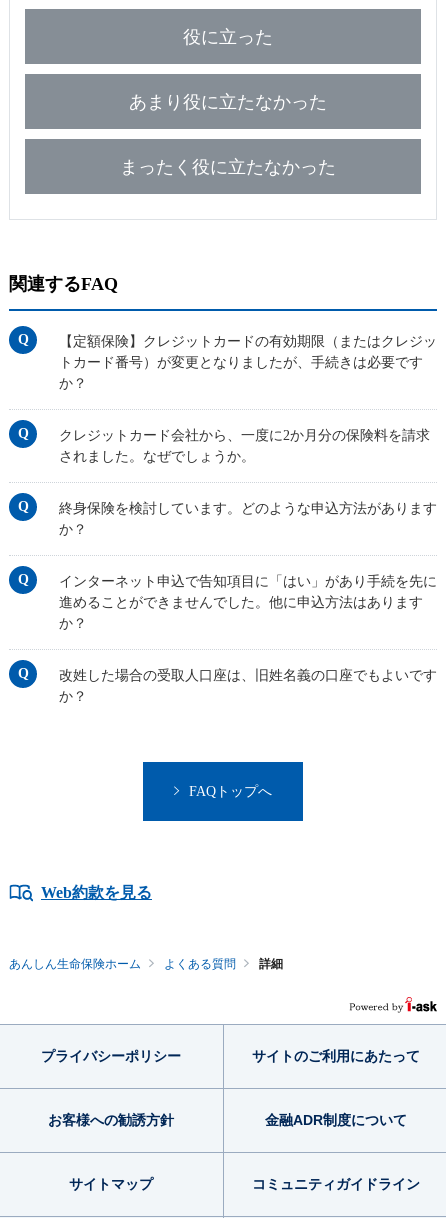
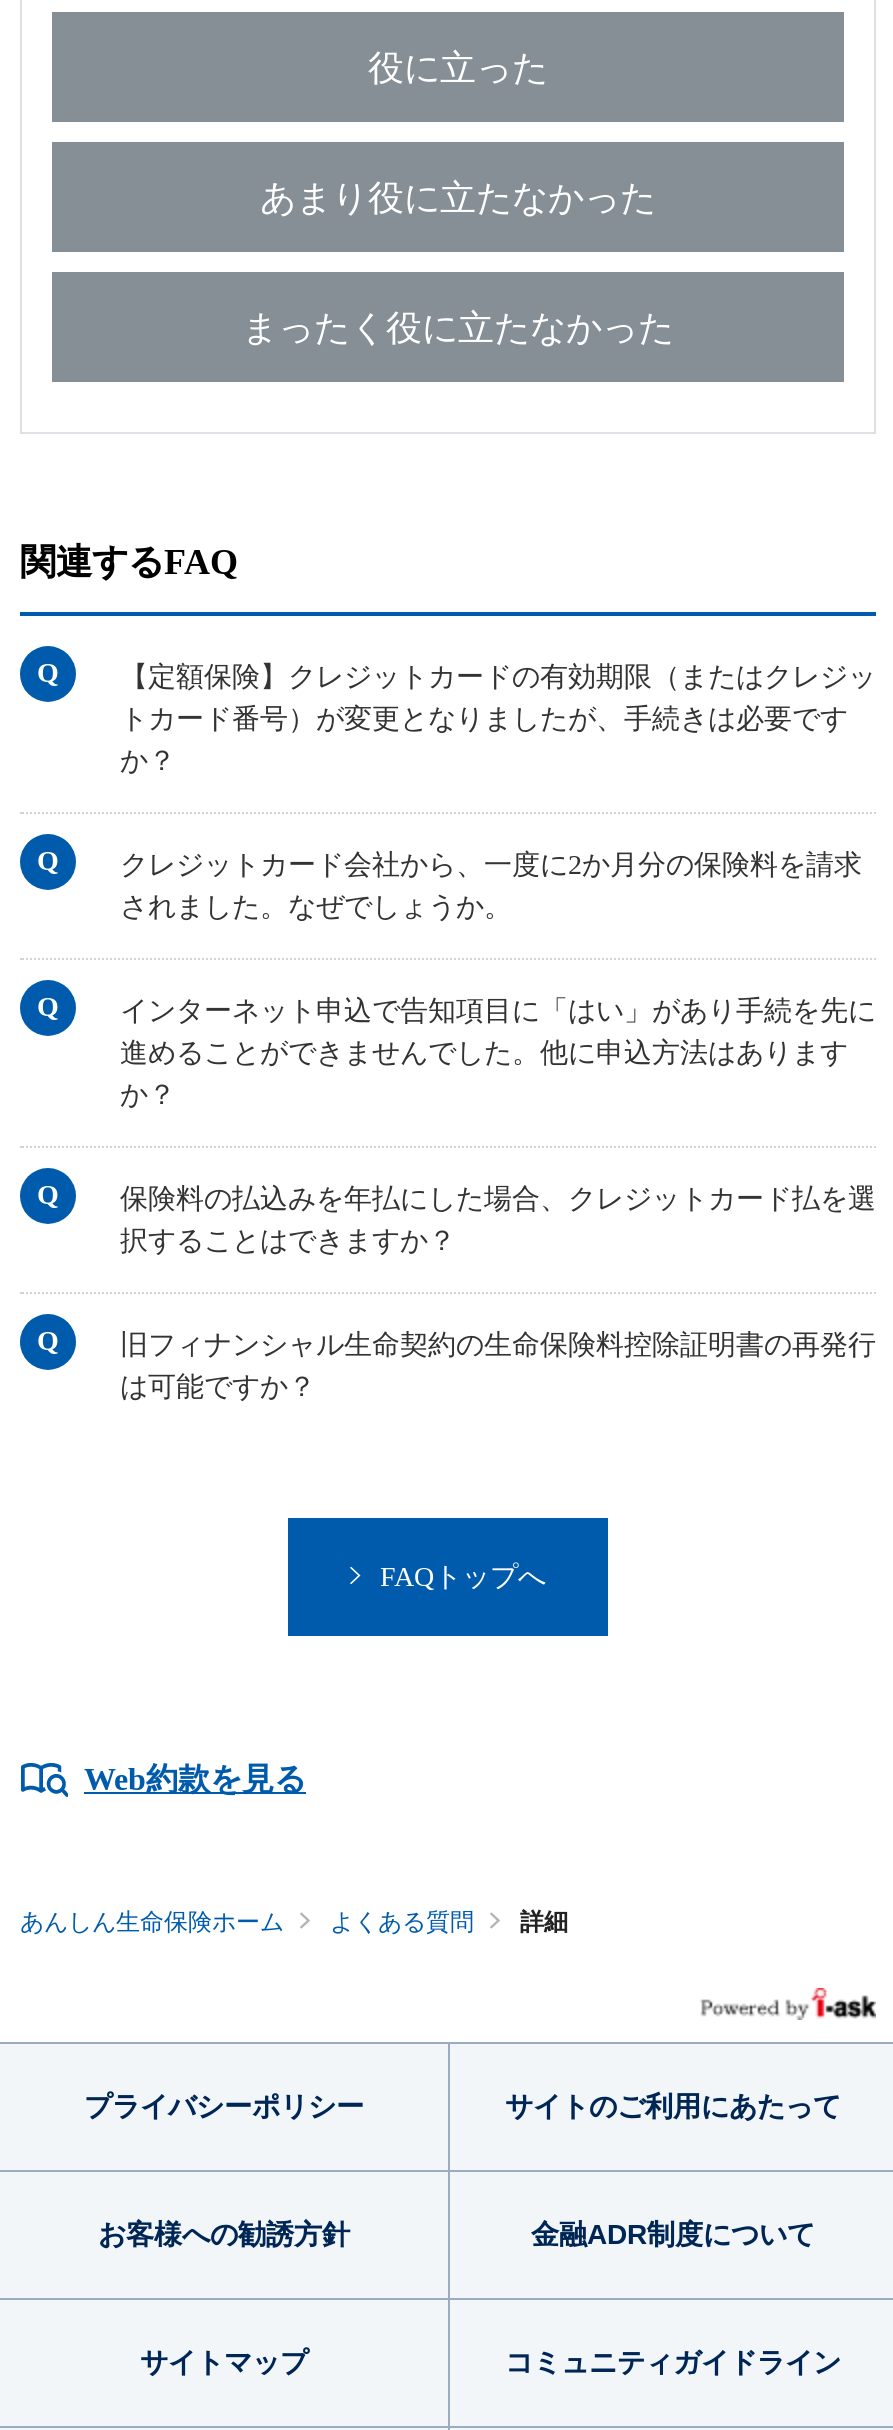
- 終身保険を検討しています。どのような申込方法があります
- か？

moved up: インターネット申込で告知項目に「はい」があり手続を先に | 進めることができませんでした。他に申込方法はあります | か？

- 改姓した場合の受取人口座は、旧姓名義の口座でもよいです
- か？
+ 保険料の払込みを年払にした場合、クレジットカード払を選
+ 択することはできますか？
+ 旧フィナンシャル生命契約の生命保険料控除証明書の再発行
+ は可能ですか？
